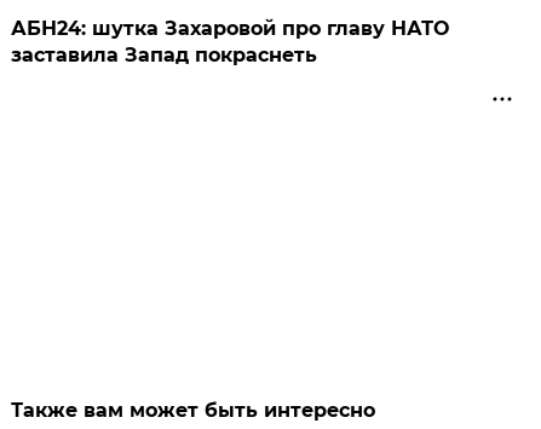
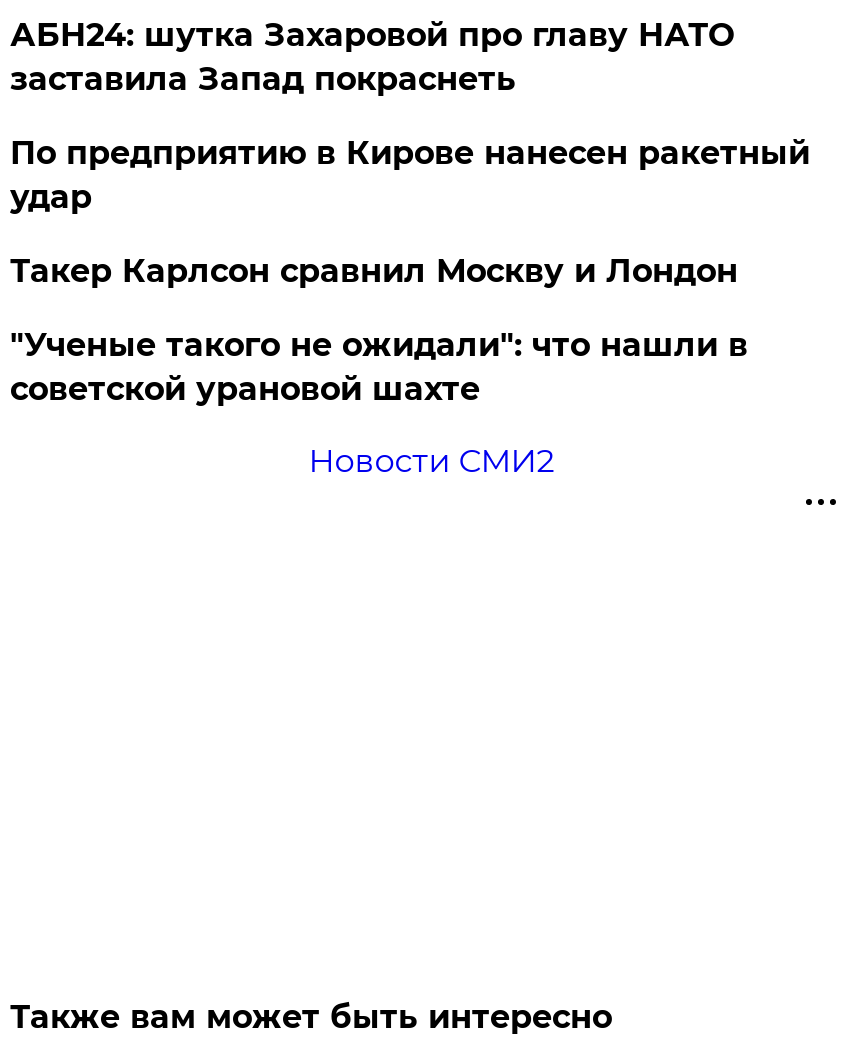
+ По предприятию в Кирове нанесен ракетный
+ удар
+ Такер Карлсон сравнил Москву и Лондон
+ "Ученые такого не ожидали": что нашли в
+ советской урановой шахте
+ Новости СМИ2
